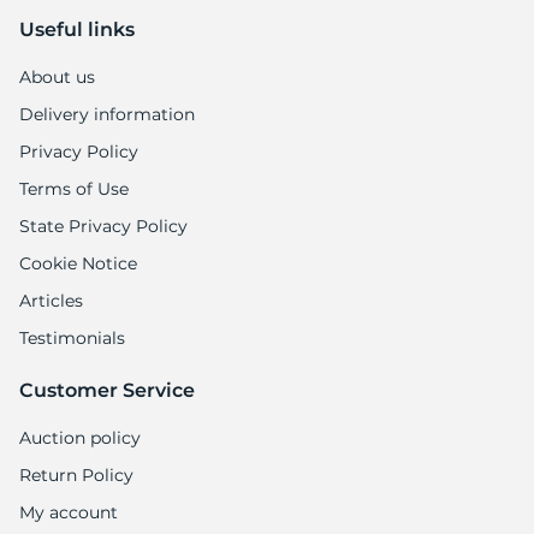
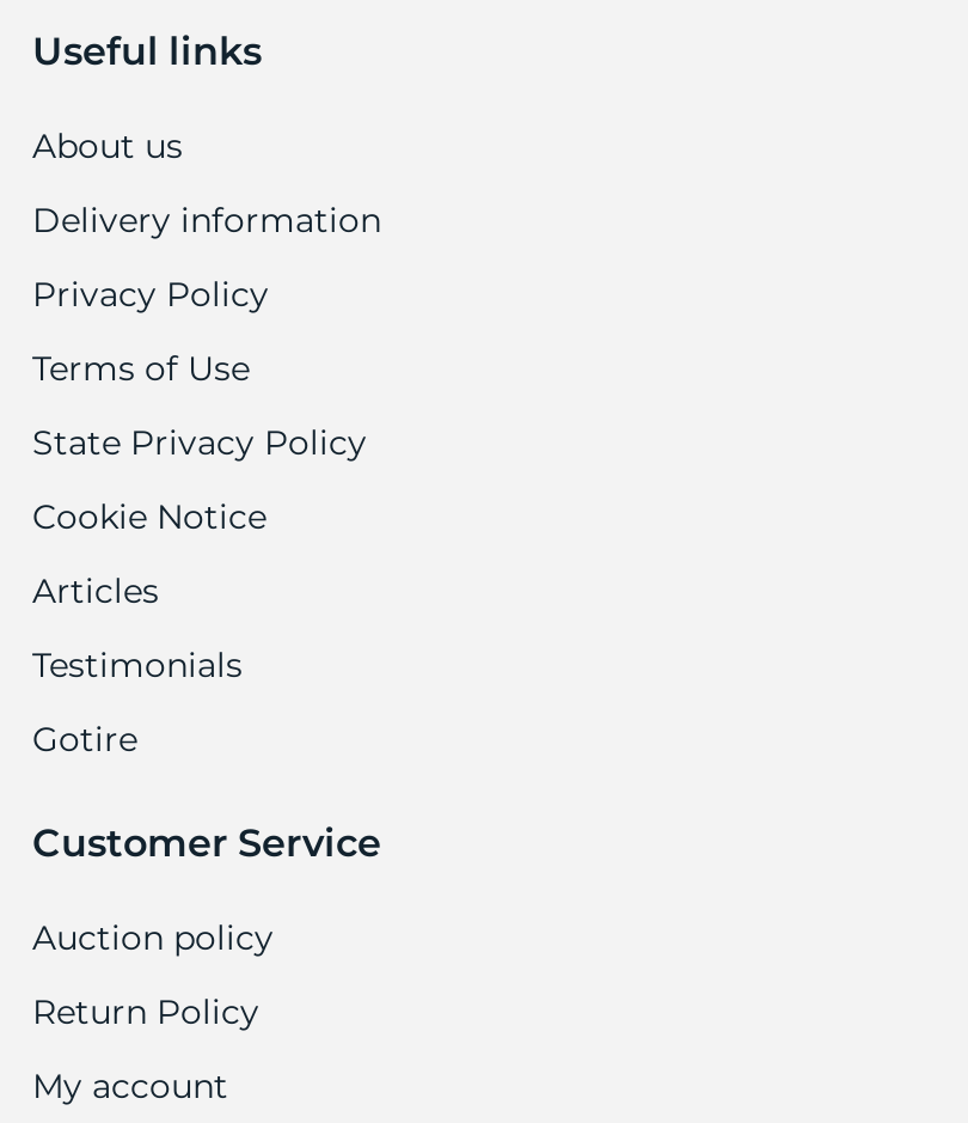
+ Gotire
